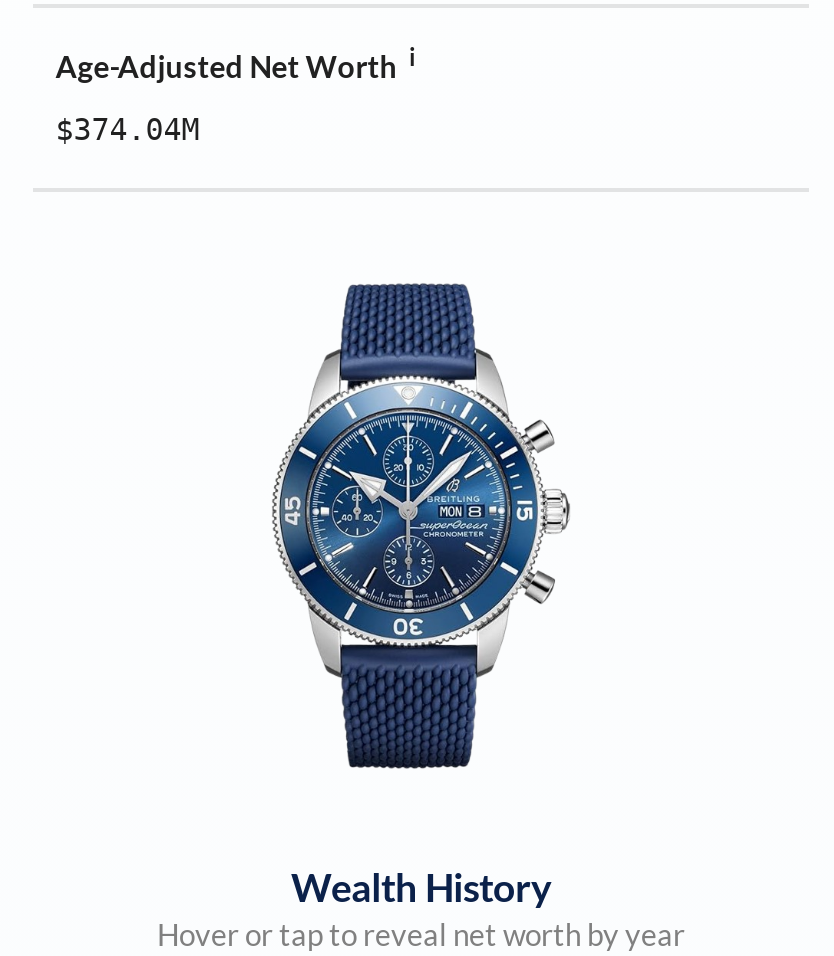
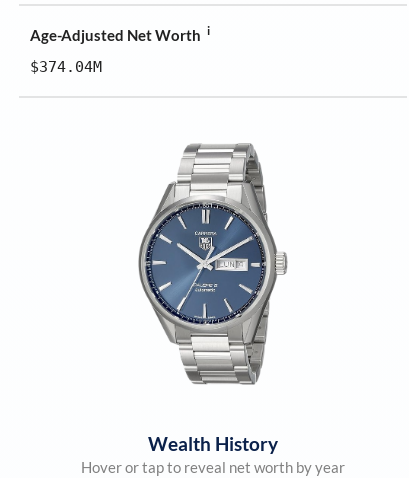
- [image]
+ [image]
